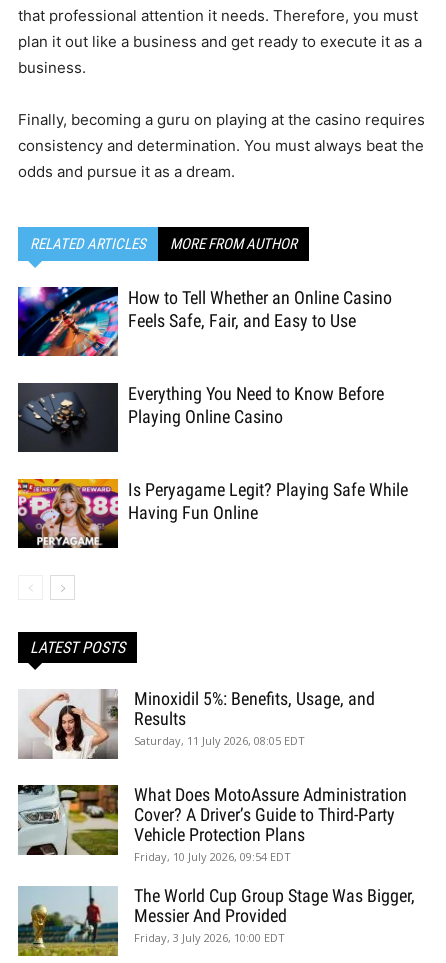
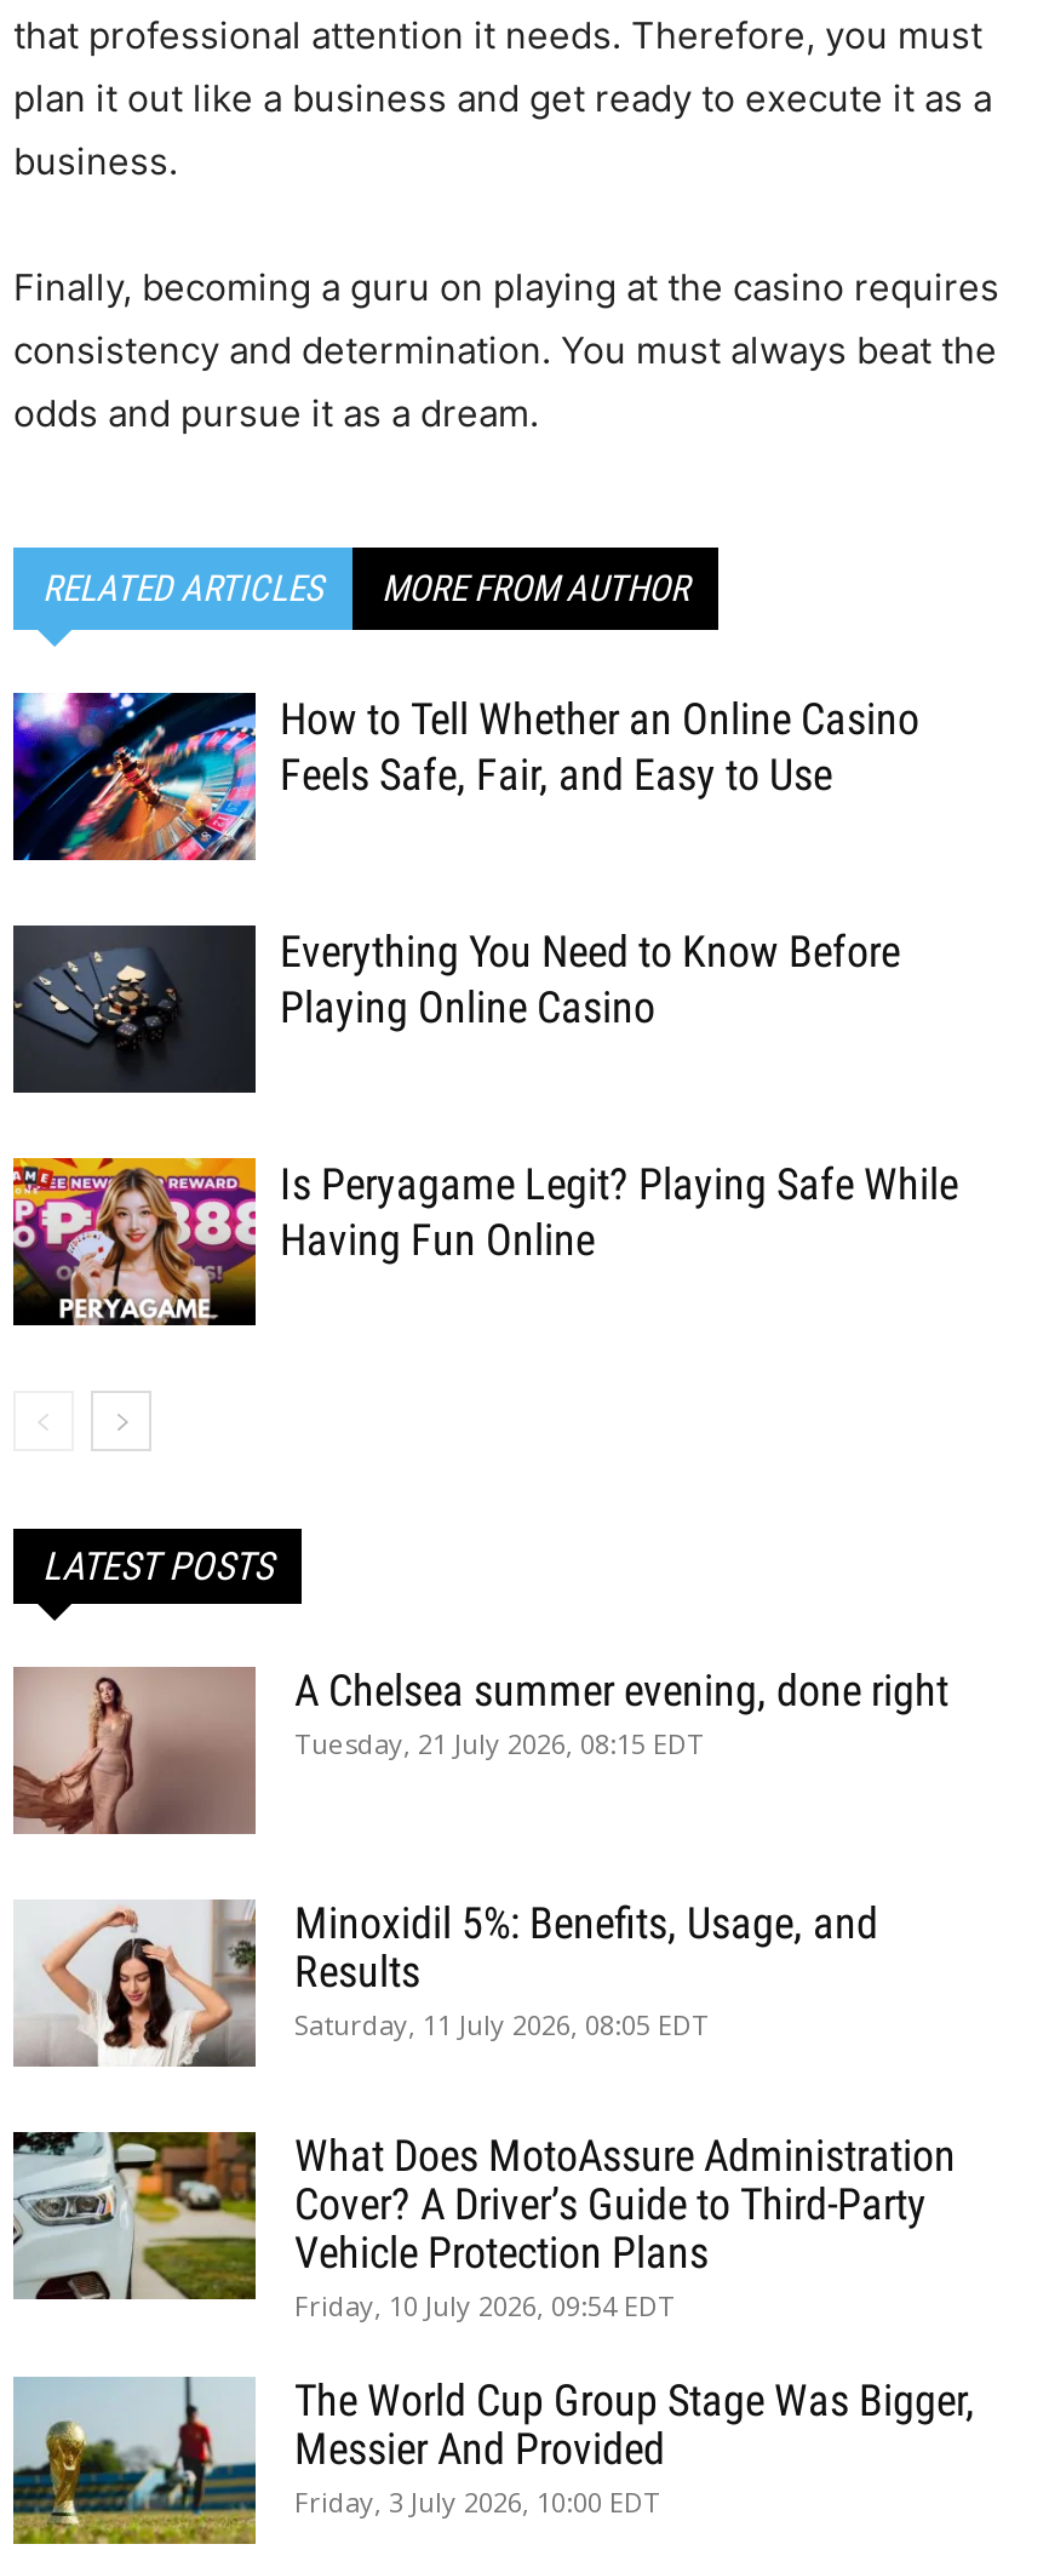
+ [image]
+ A Chelsea summer evening, done right
+ Tuesday, 21 July 2026, 08:15 EDT
